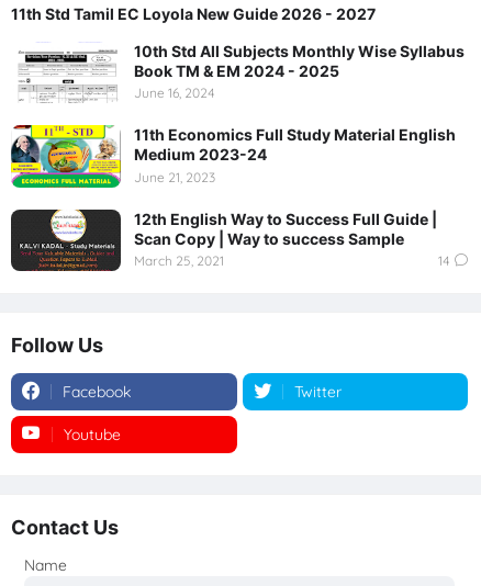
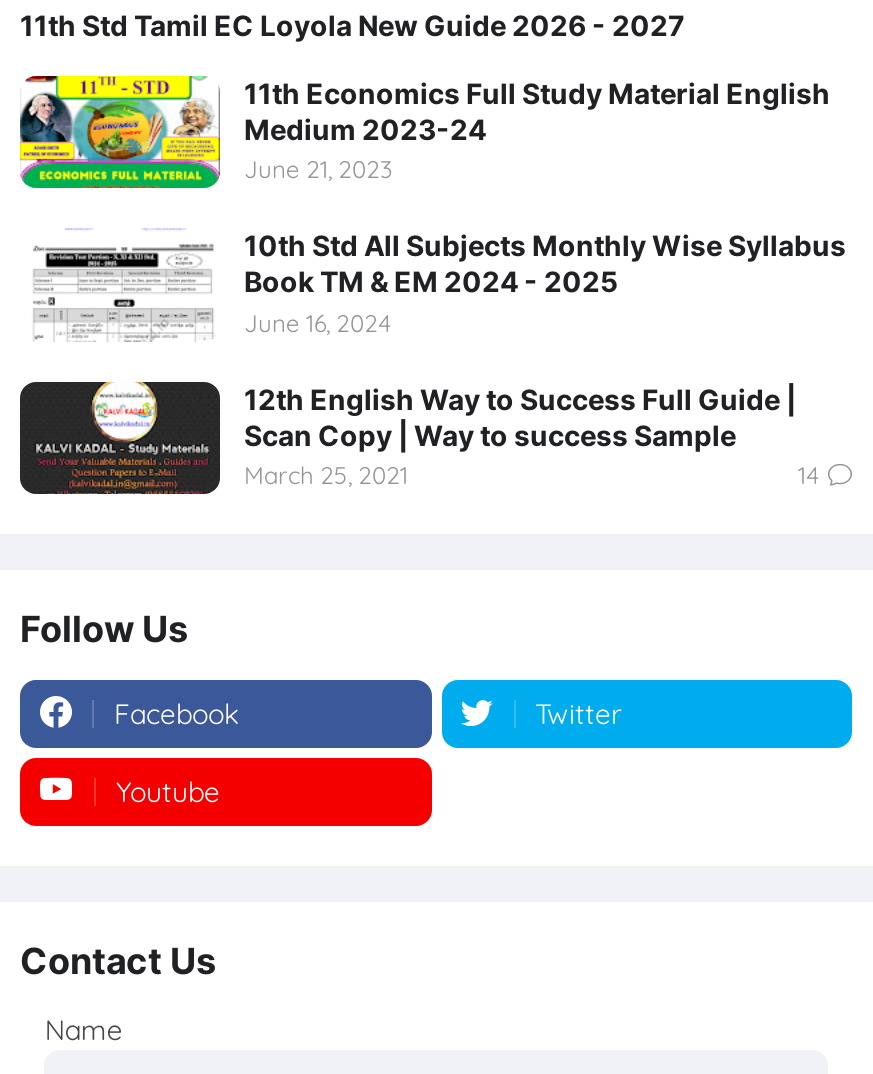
moved down: 10th Std All Subjects Monthly Wise Syllabus | Book TM & EM 2024 - 2025 | June 16, 2024

moved up: [image] | 11th Economics Full Study Material English | Medium 2023-24 | June 21, 2023
